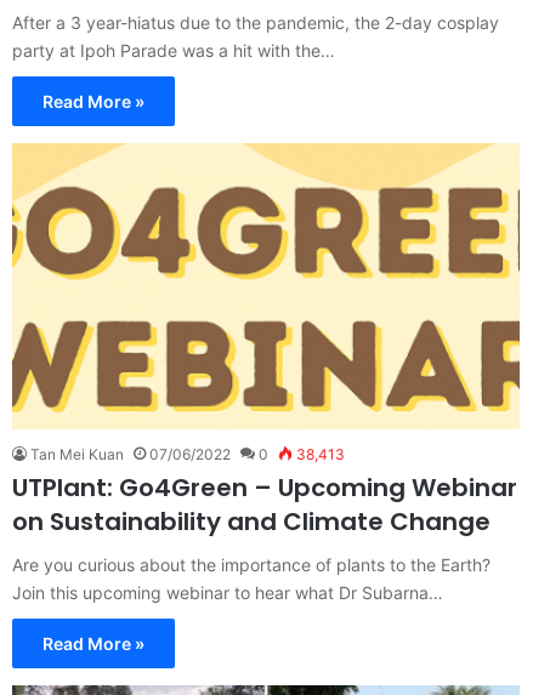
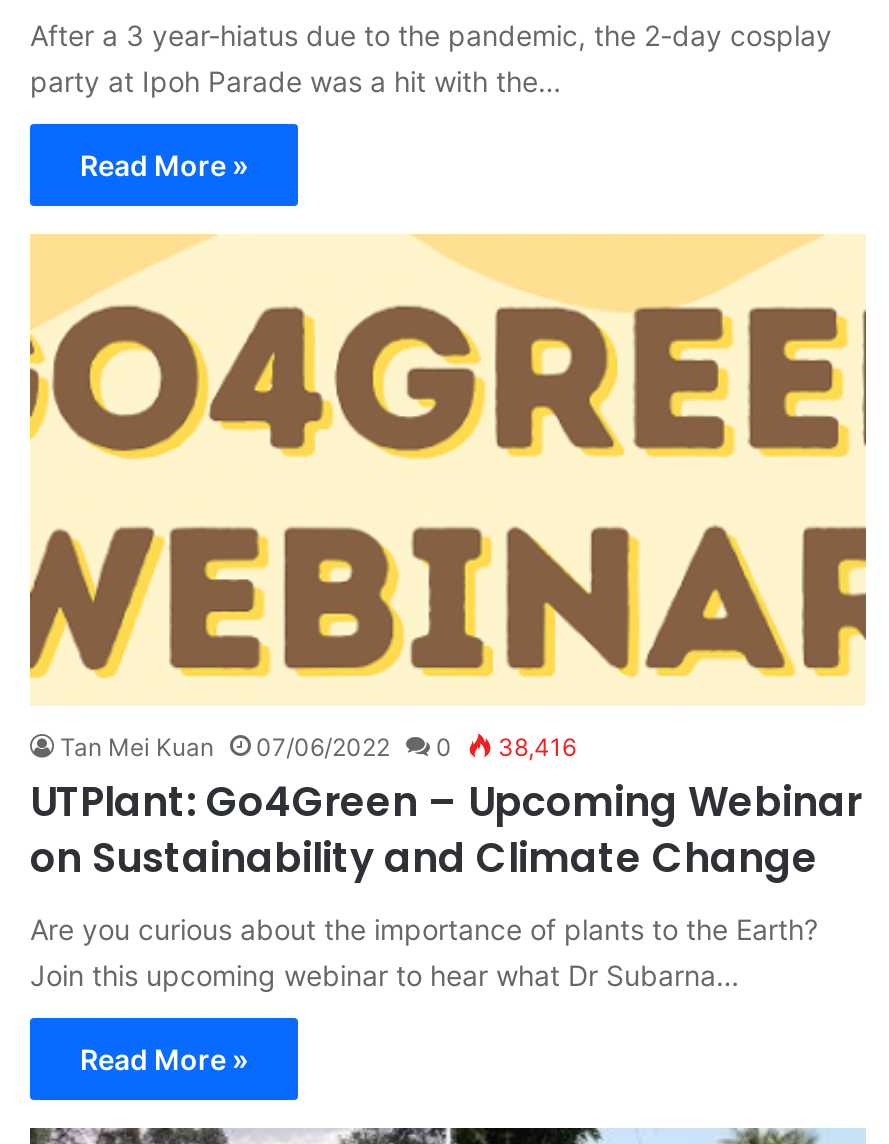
- Tan Mei Kuan 07/06/2022 0 38,413
+ Tan Mei Kuan 07/06/2022 0 38,416
